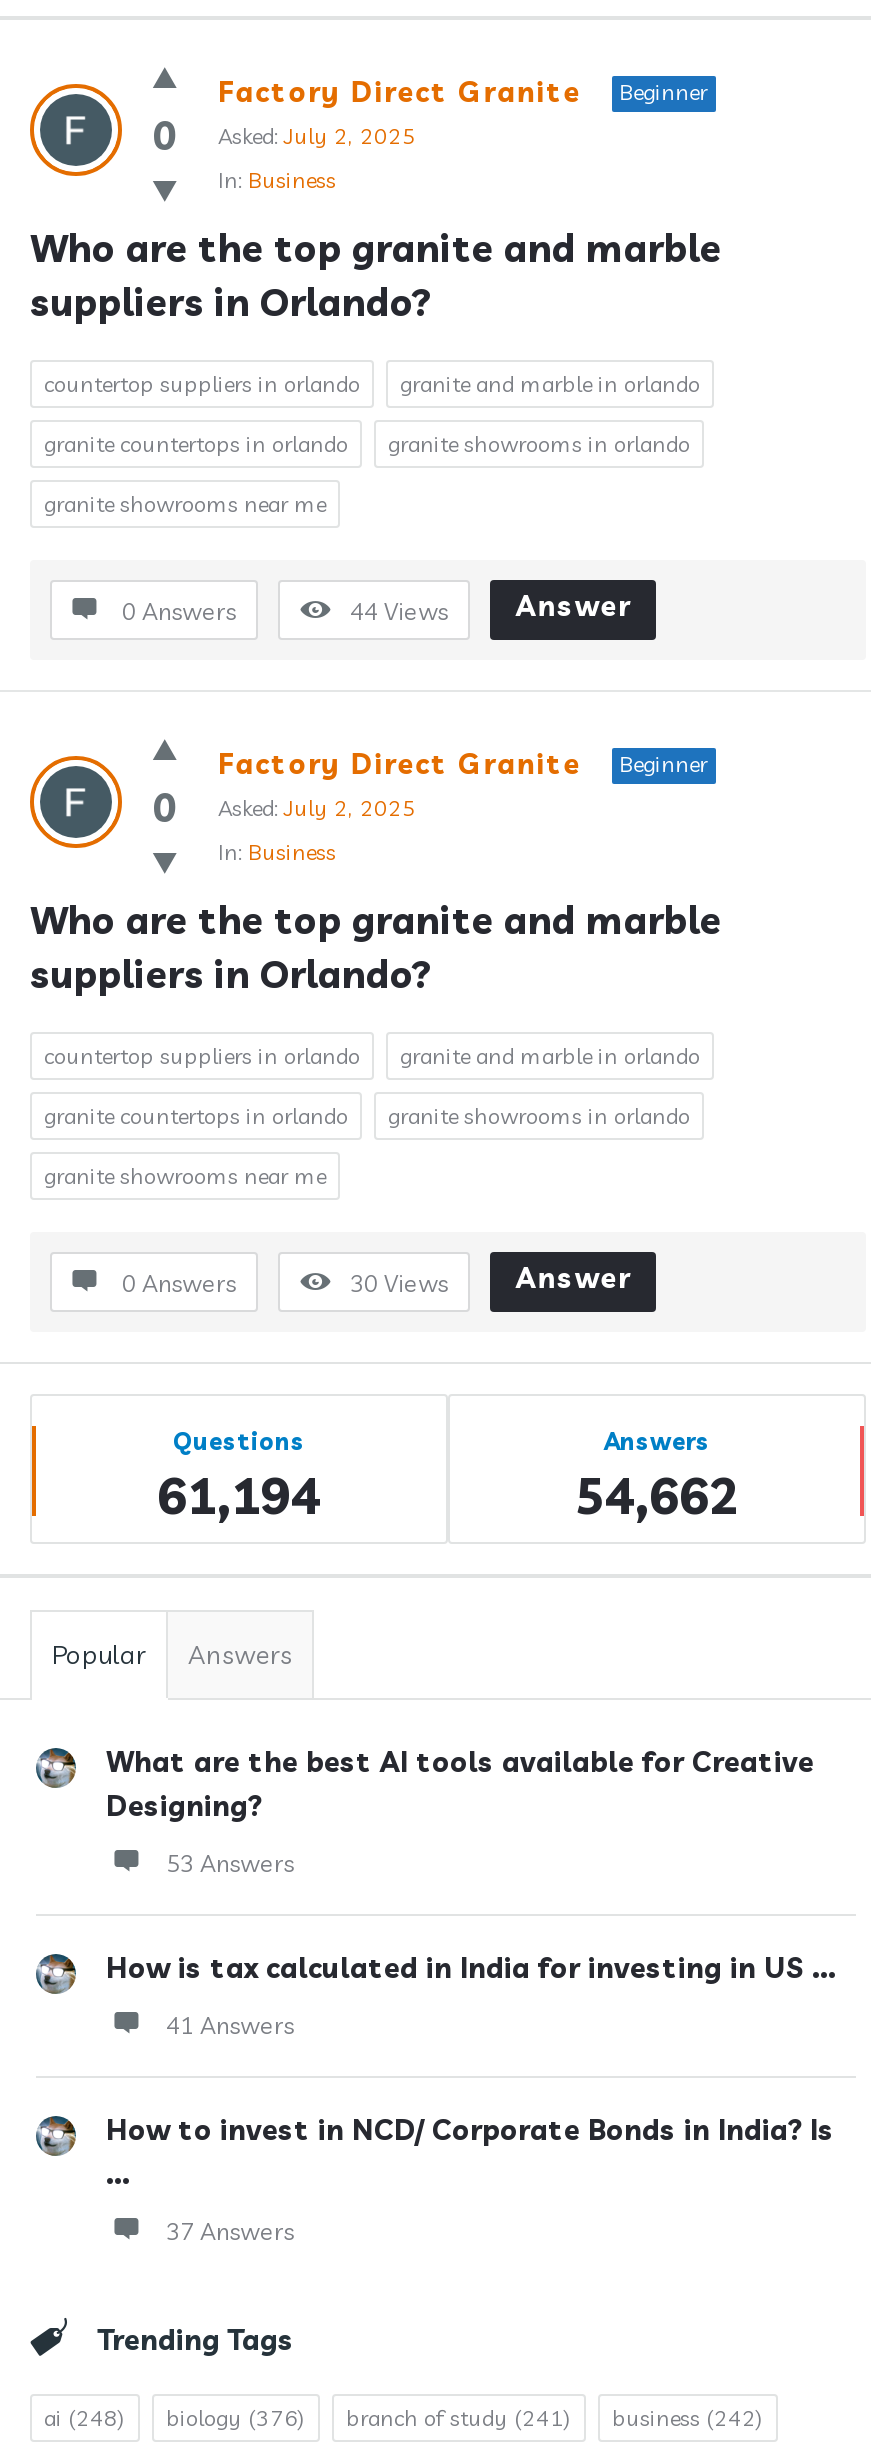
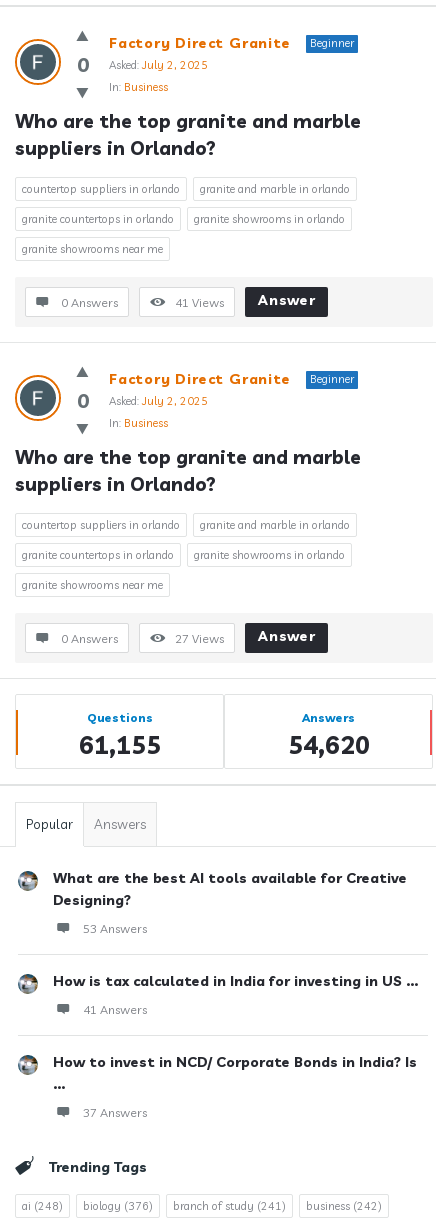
- 44 Views
+ 41 Views

- 30 Views
+ 27 Views

- 61,194
+ 61,155

- 54,662
+ 54,620
